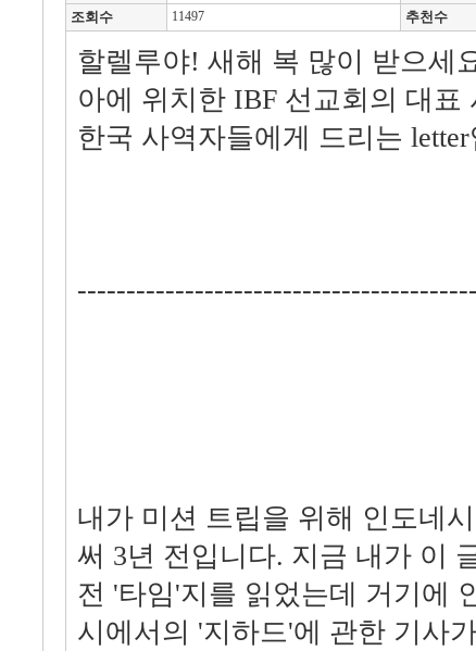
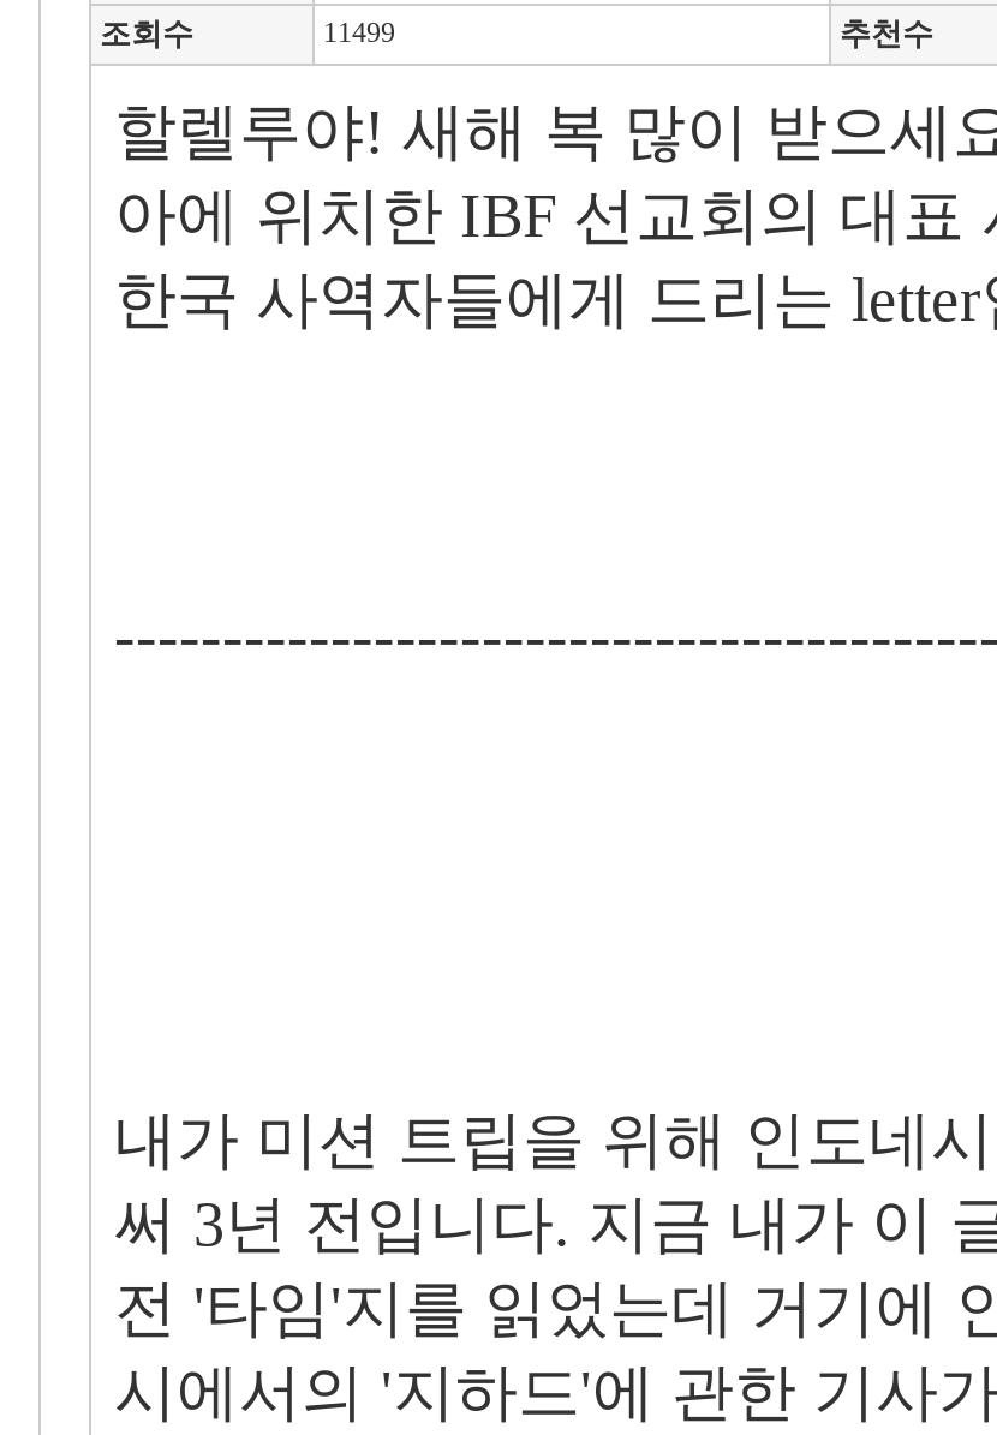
- 11497
+ 11499
